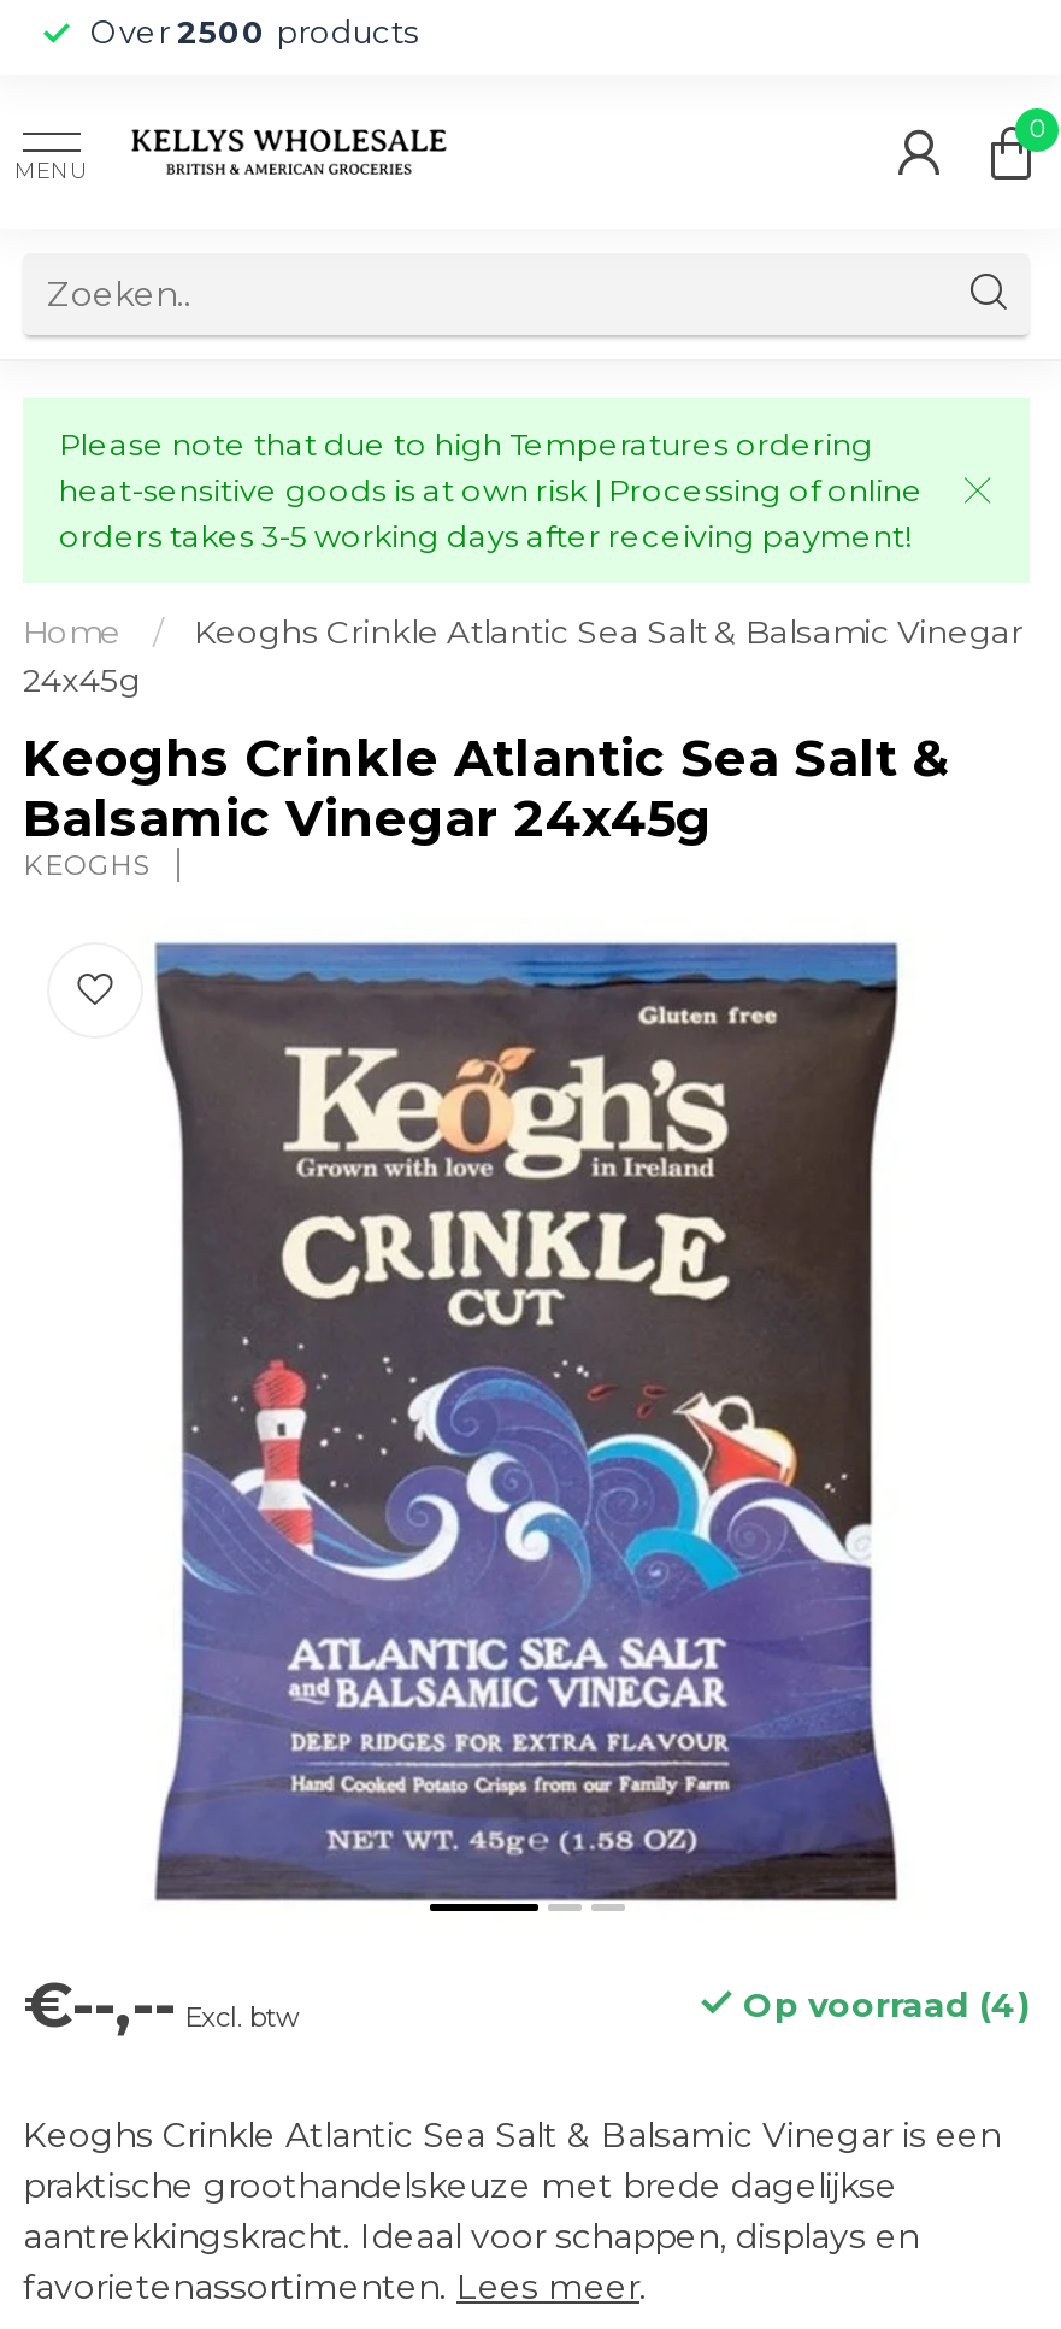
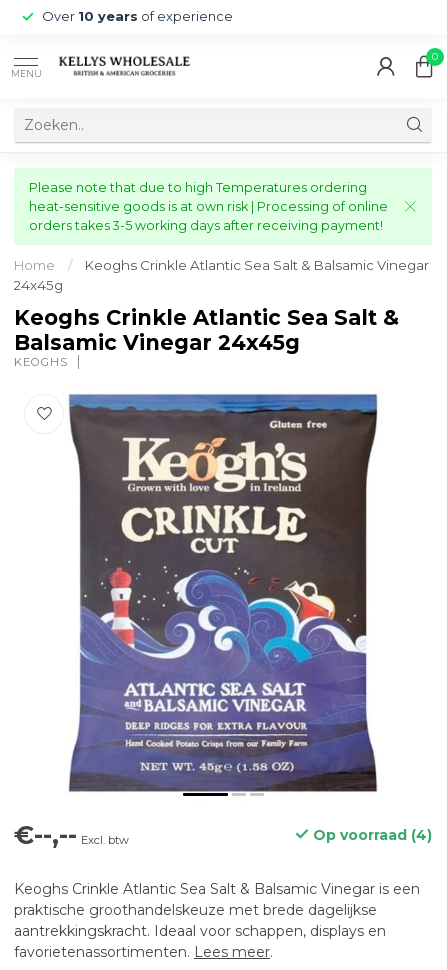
- Over 2500 products
+ Over 10 years of experience
